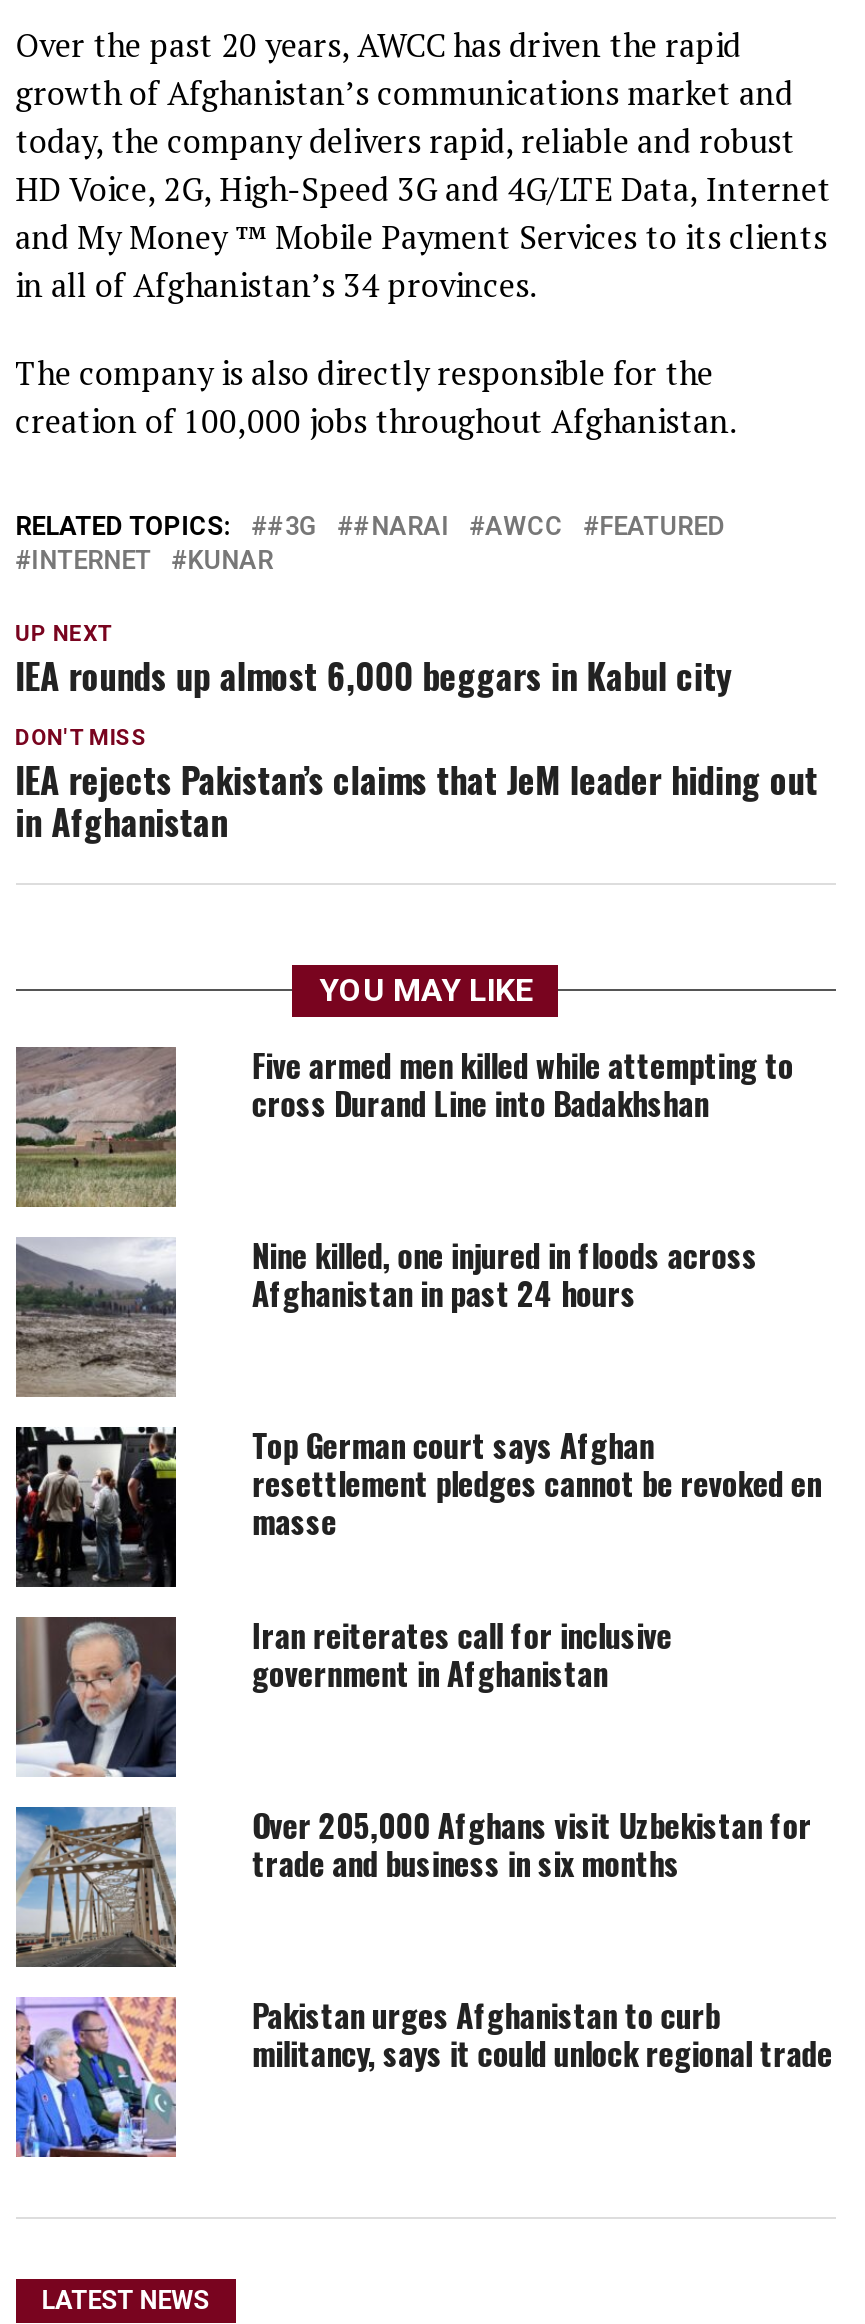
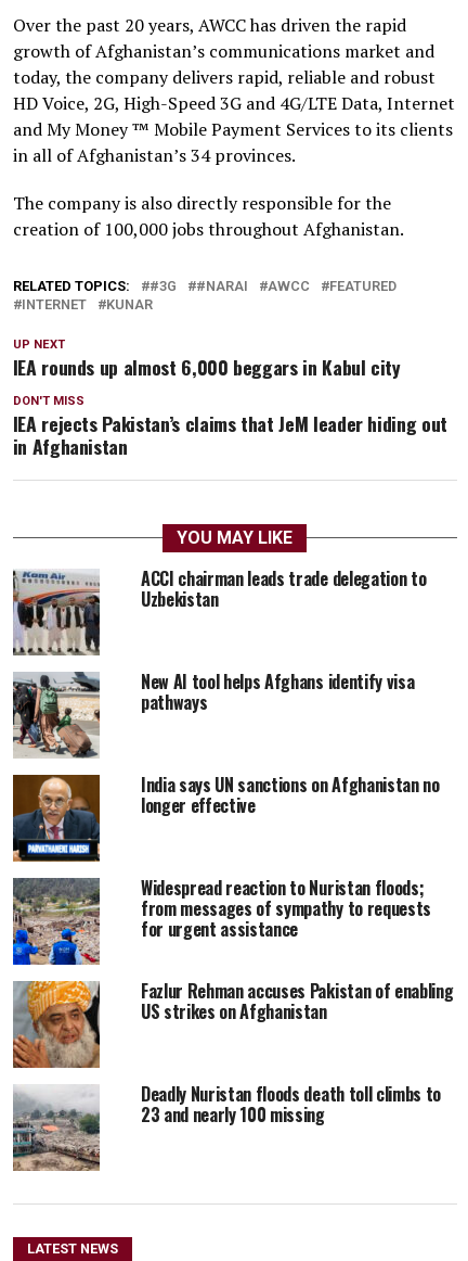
- [image]
- Five armed men killed while attempting to
- cross Durand Line into Badakhshan
+ [image]
+ ACCI chairman leads trade delegation to
+ Uzbekistan

- [image]
- Nine killed, one injured in floods across
- Afghanistan in past 24 hours
+ [image]
+ New AI tool helps Afghans identify visa
+ pathways

- [image]
- Top German court says Afghan
- resettlement pledges cannot be revoked en
- masse
+ [image]
+ India says UN sanctions on Afghanistan no
+ longer effective

- [image]
- Iran reiterates call for inclusive
- government in Afghanistan
+ [image]
+ Widespread reaction to Nuristan floods;
+ from messages of sympathy to requests
+ for urgent assistance

- [image]
- Over 205,000 Afghans visit Uzbekistan for
- trade and business in six months
+ [image]
+ Fazlur Rehman accuses Pakistan of enabling
+ US strikes on Afghanistan

- [image]
- Pakistan urges Afghanistan to curb
- militancy, says it could unlock regional trade
+ [image]
+ Deadly Nuristan floods death toll climbs to
+ 23 and nearly 100 missing
